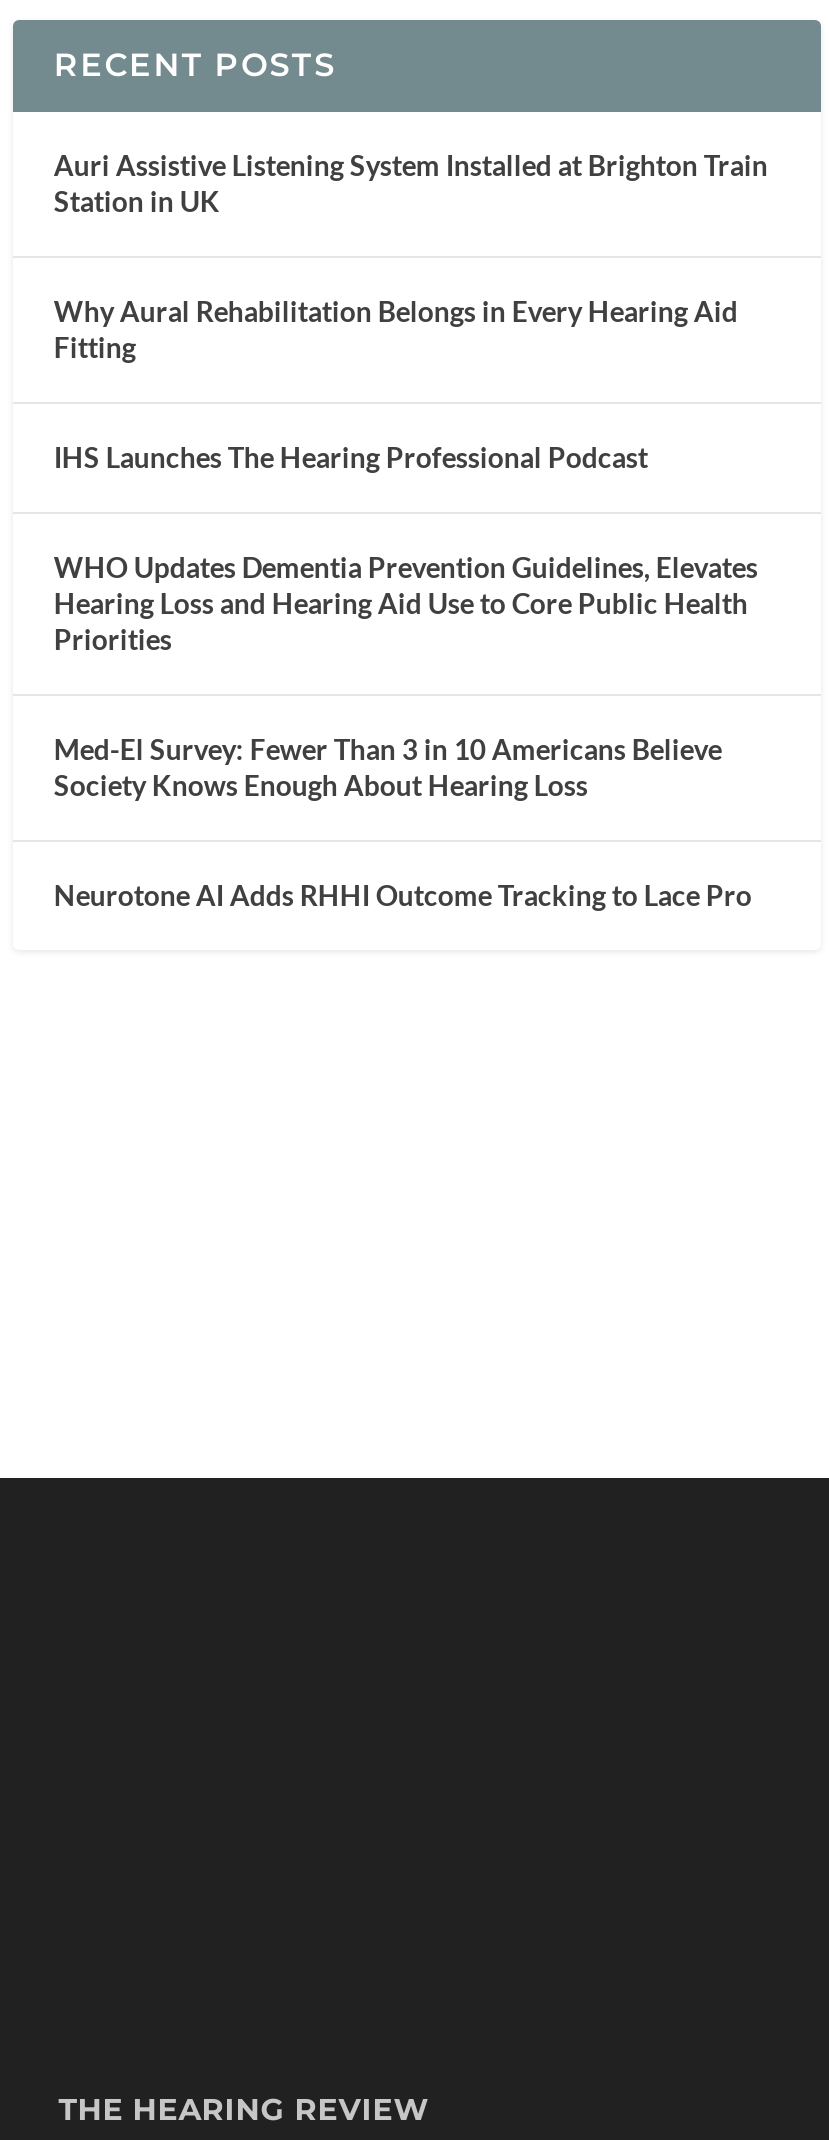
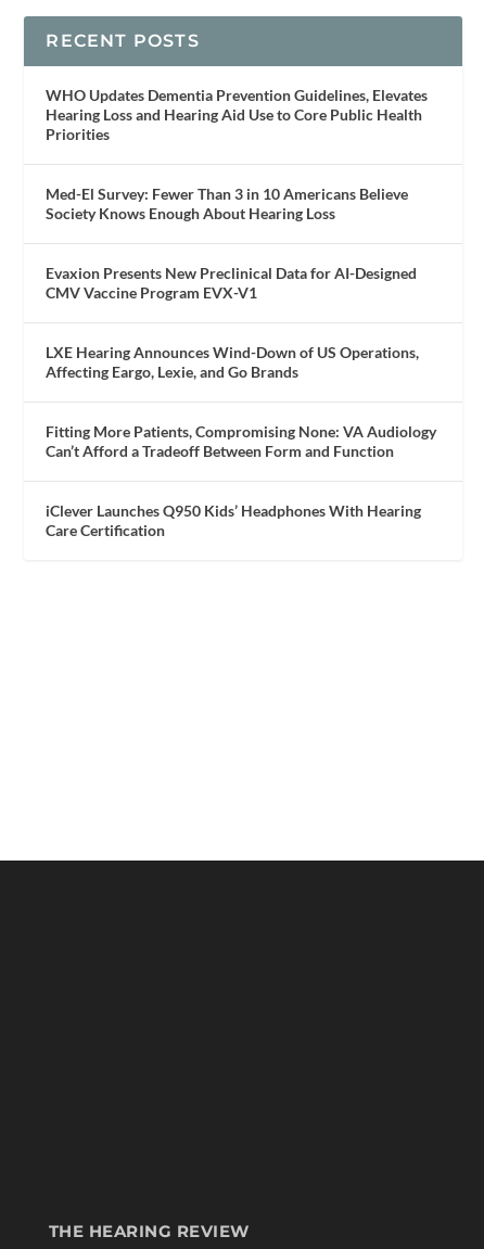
- Auri Assistive Listening System Installed at Brighton Train
- Station in UK
- Why Aural Rehabilitation Belongs in Every Hearing Aid
- Fitting
- IHS Launches The Hearing Professional Podcast

moved up: WHO Updates Dementia Prevention Guidelines, Elevates | Hearing Loss and Hearing Aid Use to Core Public Health | Priorities | Med-El Survey: Fewer Than 3 in 10 Americans Believe | Society Knows Enough About Hearing Loss

- Neurotone AI Adds RHHI Outcome Tracking to Lace Pro
+ Evaxion Presents New Preclinical Data for AI-Designed
+ CMV Vaccine Program EVX-V1
+ LXE Hearing Announces Wind-Down of US Operations,
+ Affecting Eargo, Lexie, and Go Brands
+ Fitting More Patients, Compromising None: VA Audiology
+ Can’t Afford a Tradeoff Between Form and Function
+ iClever Launches Q950 Kids’ Headphones With Hearing
+ Care Certification
